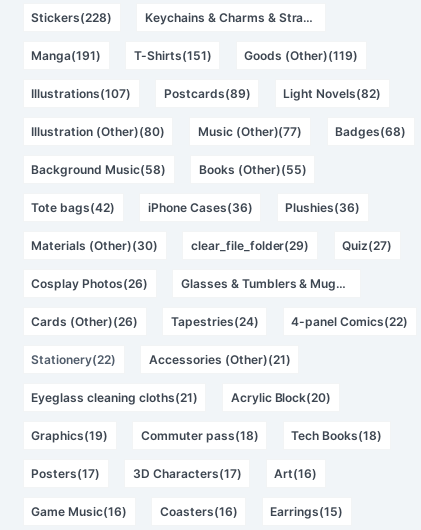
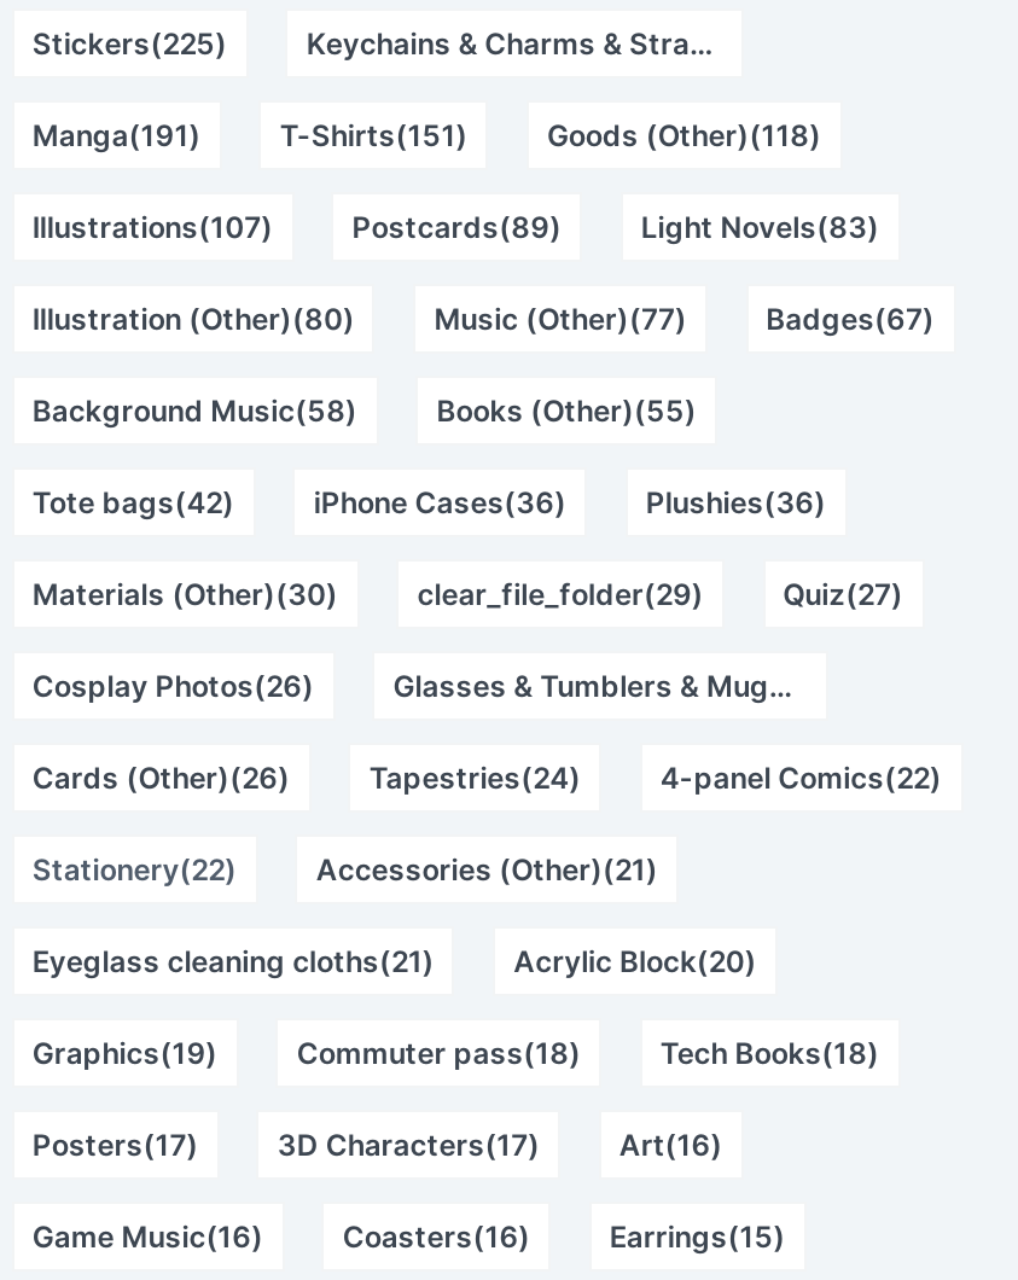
- Stickers(228)
+ Stickers(225)

- Goods (Other)(119)
+ Goods (Other)(118)

- Light Novels(82)
+ Light Novels(83)

- Badges(68)
+ Badges(67)
